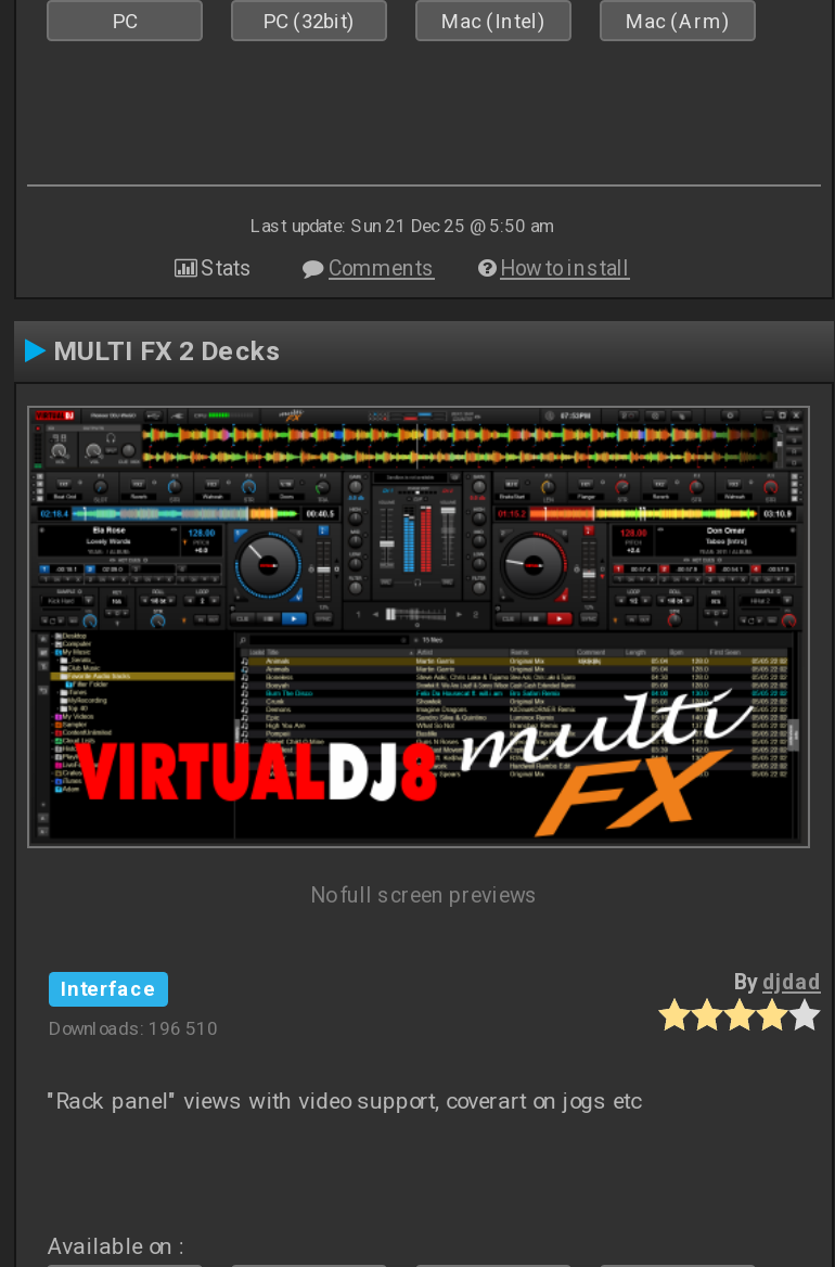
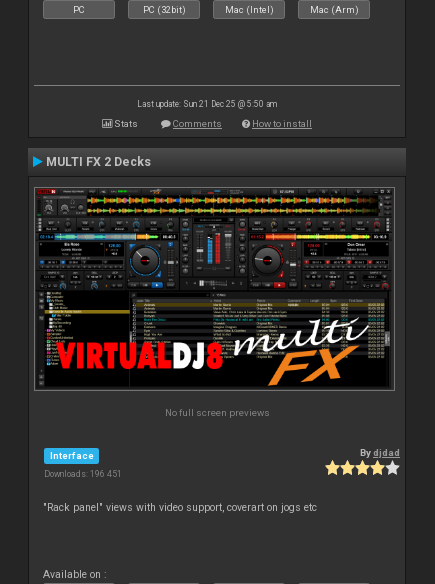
- Downloads: 196 510
+ Downloads: 196 451
